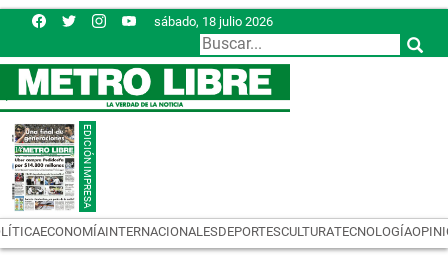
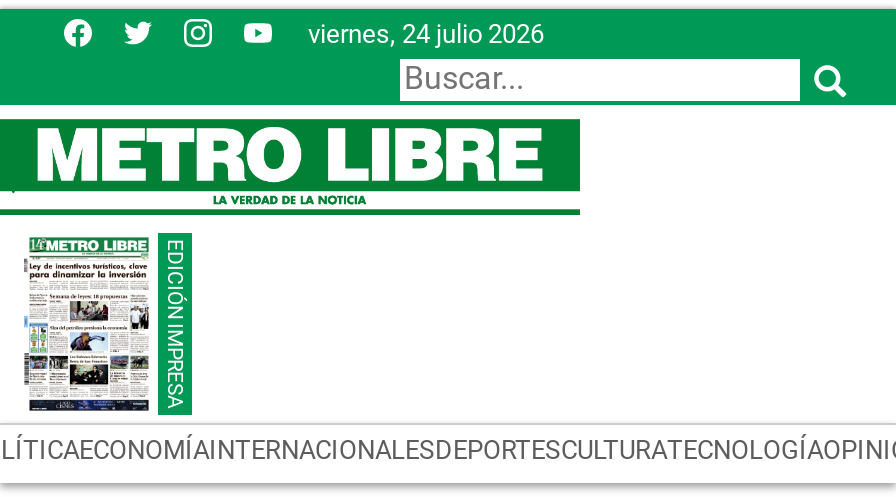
- sábado, 18 julio 2026
+ viernes, 24 julio 2026

- [image]
+ [image]
